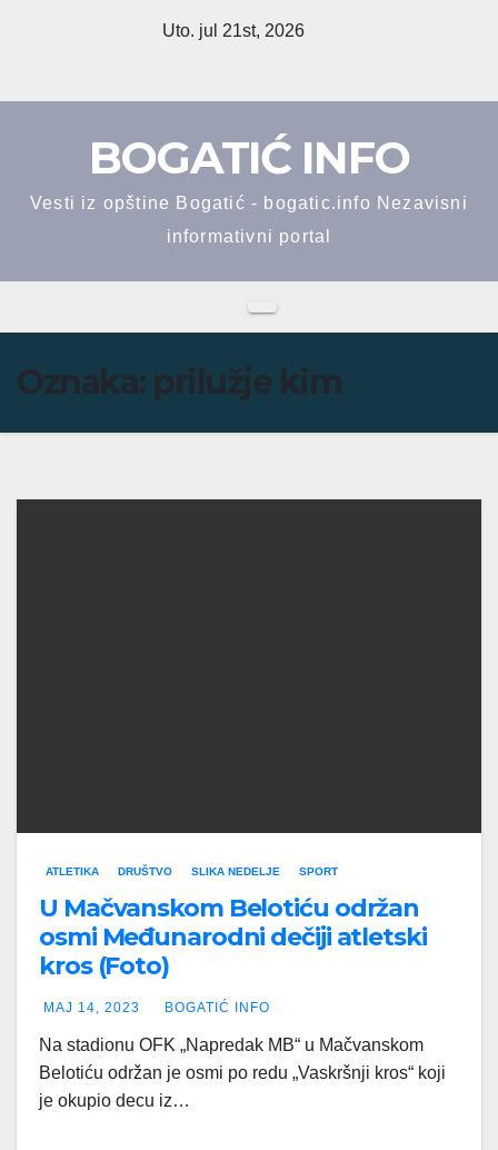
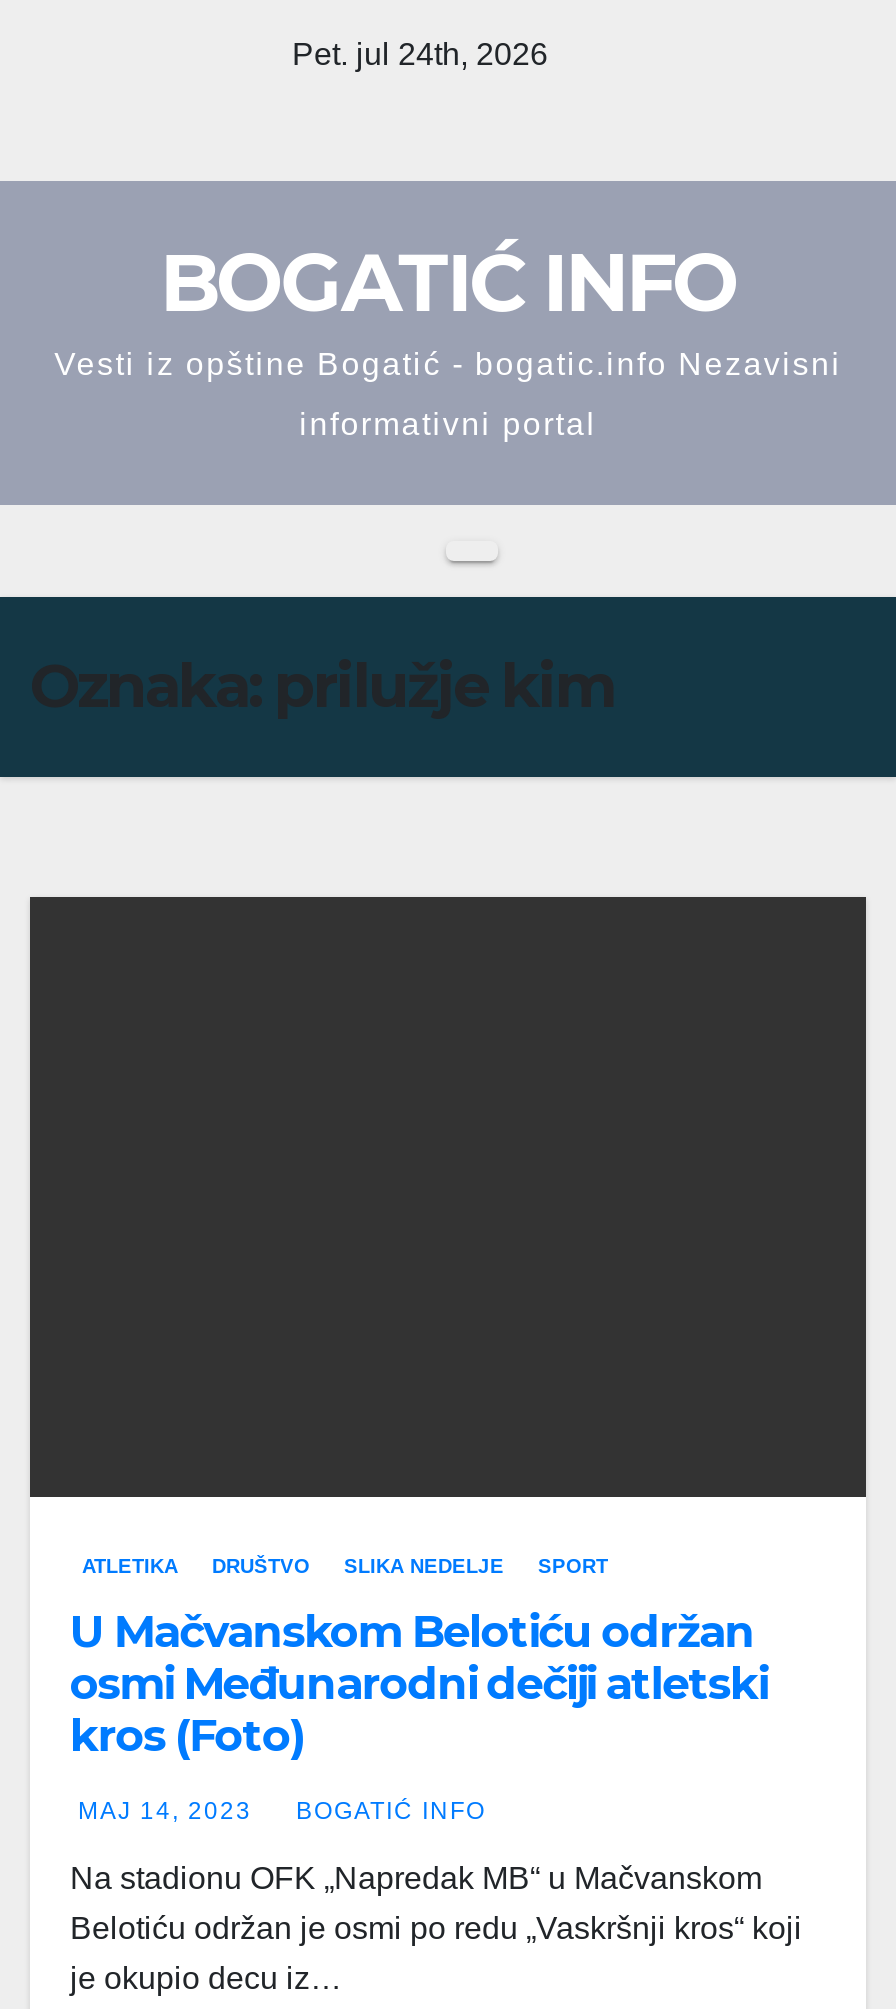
- Uto. jul 21st, 2026
+ Pet. jul 24th, 2026
